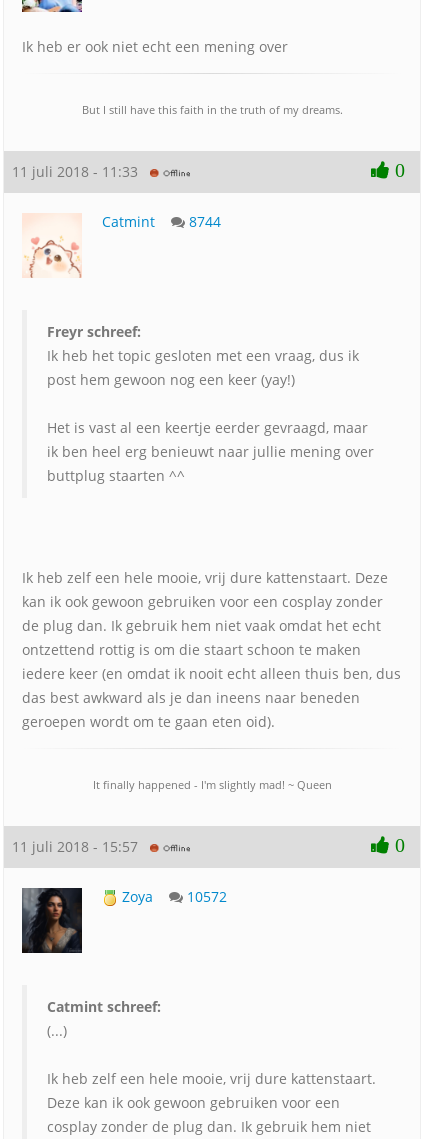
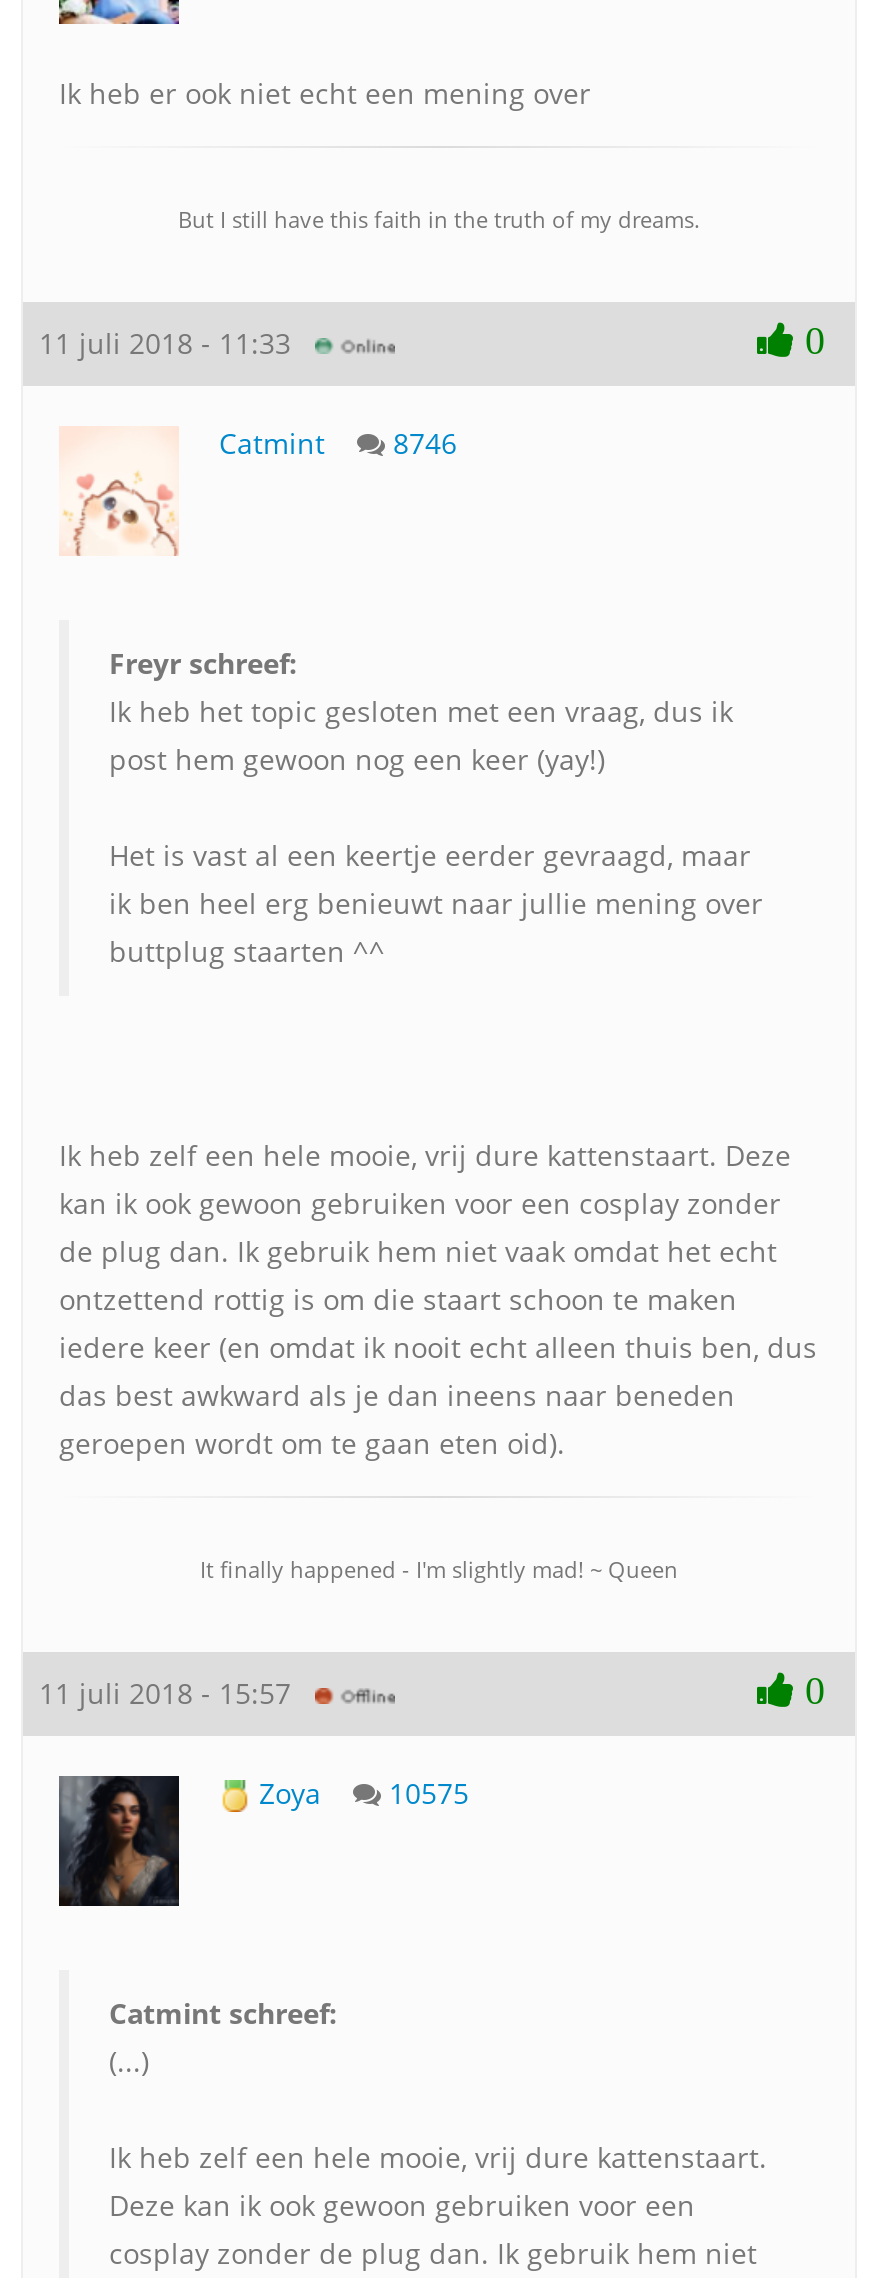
- Catmint 8744
+ Catmint 8746

- Zoya 10572
+ Zoya 10575
